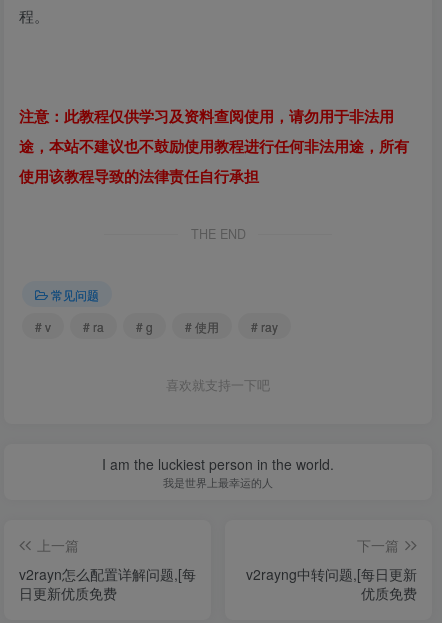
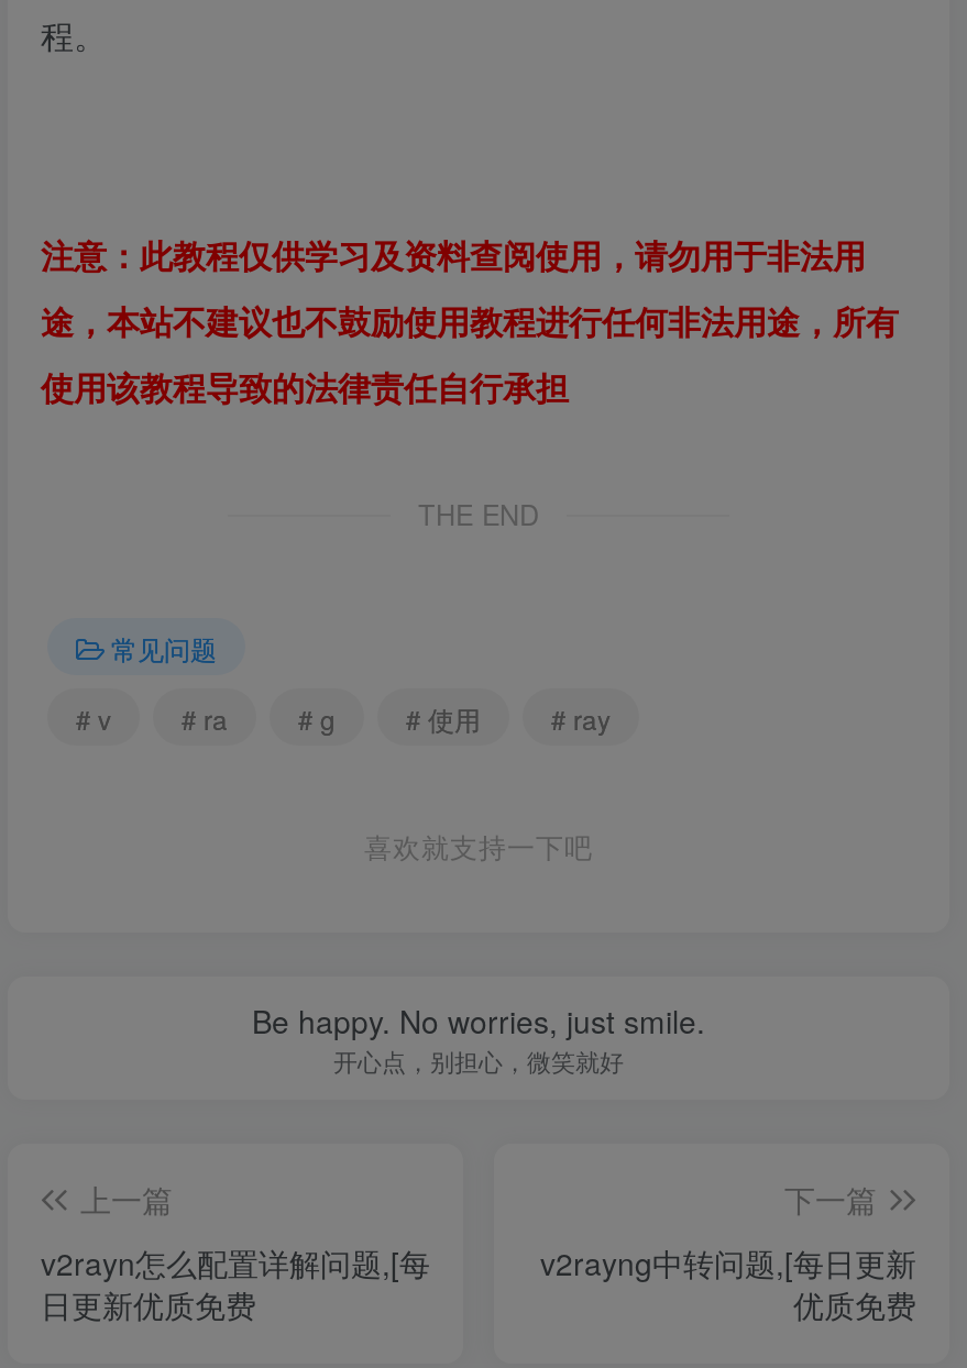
- I am the luckiest person in the world.
- 我是世界上最幸运的人
+ Be happy. No worries, just smile.
+ 开心点，别担心，微笑就好
